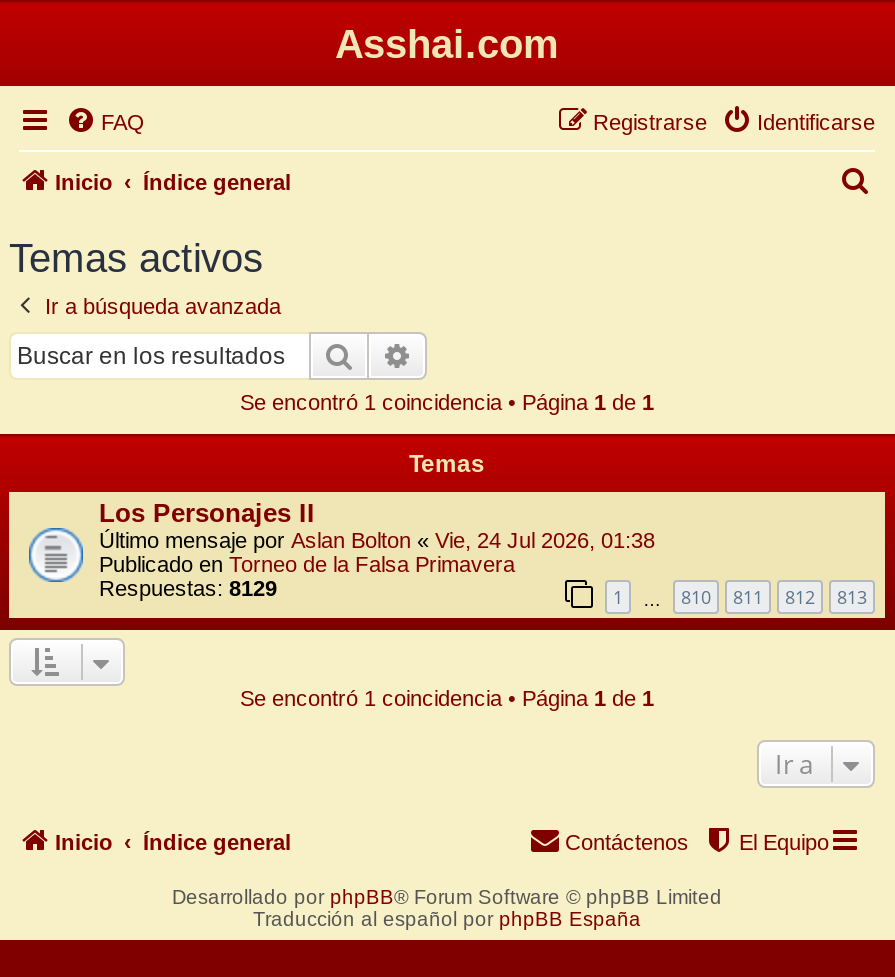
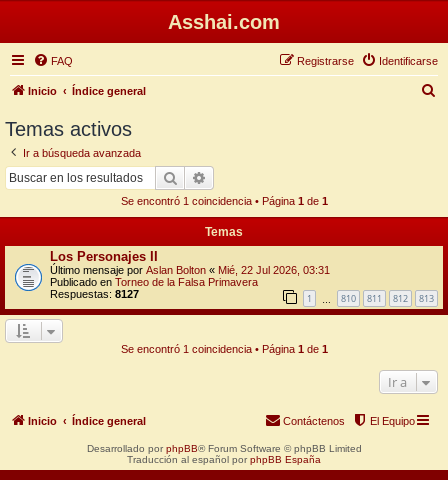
- Último mensaje por Aslan Bolton «Vie, 24 Jul 2026, 01:38
+ Último mensaje por Aslan Bolton «Mié, 22 Jul 2026, 03:31

- Respuestas: 8129
+ Respuestas: 8127
